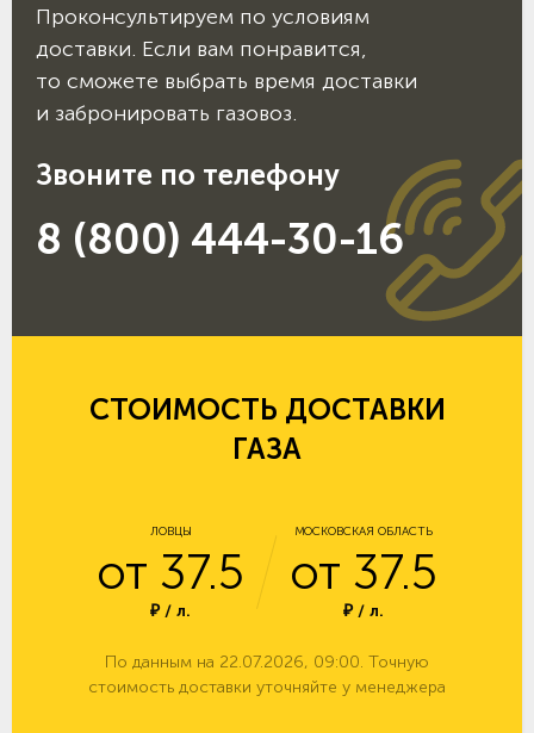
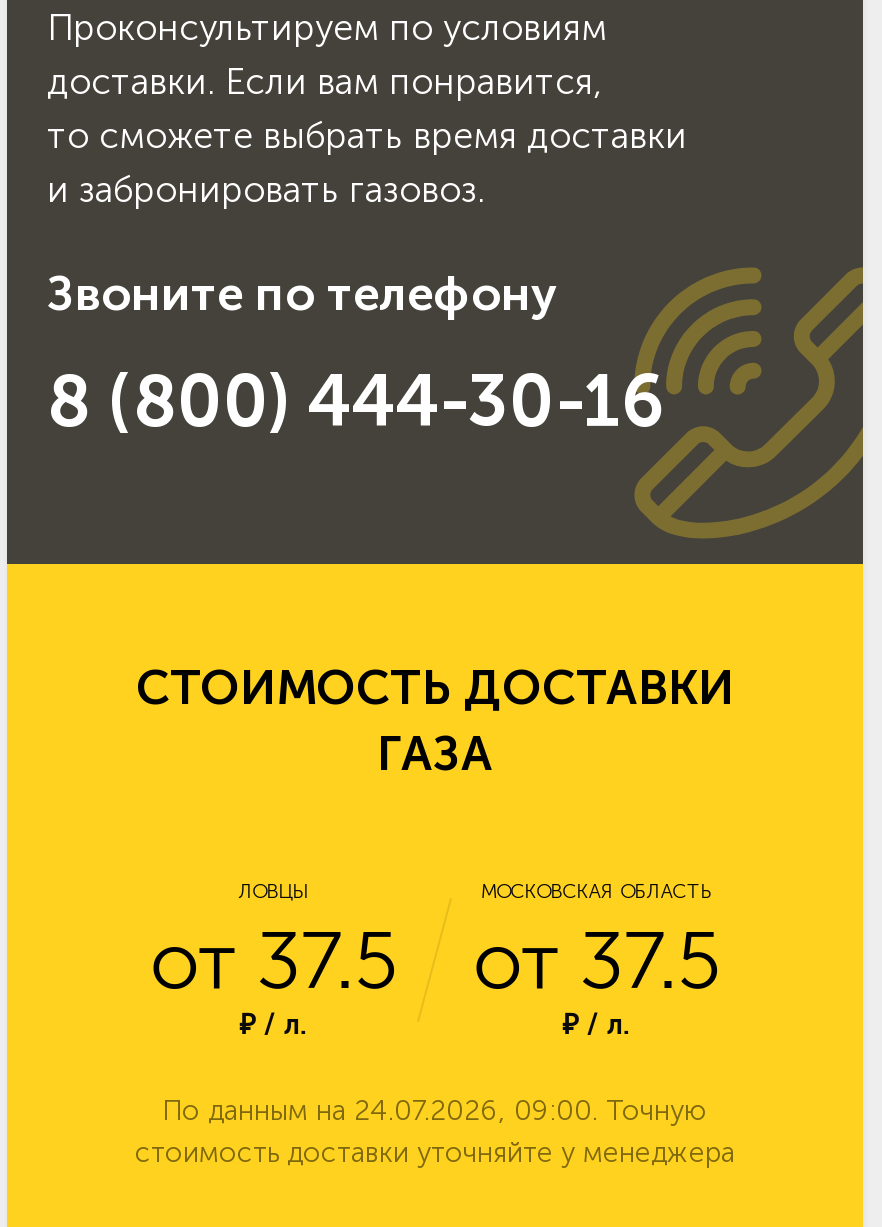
- По данным на 22.07.2026, 09:00. Точную
+ По данным на 24.07.2026, 09:00. Точную
